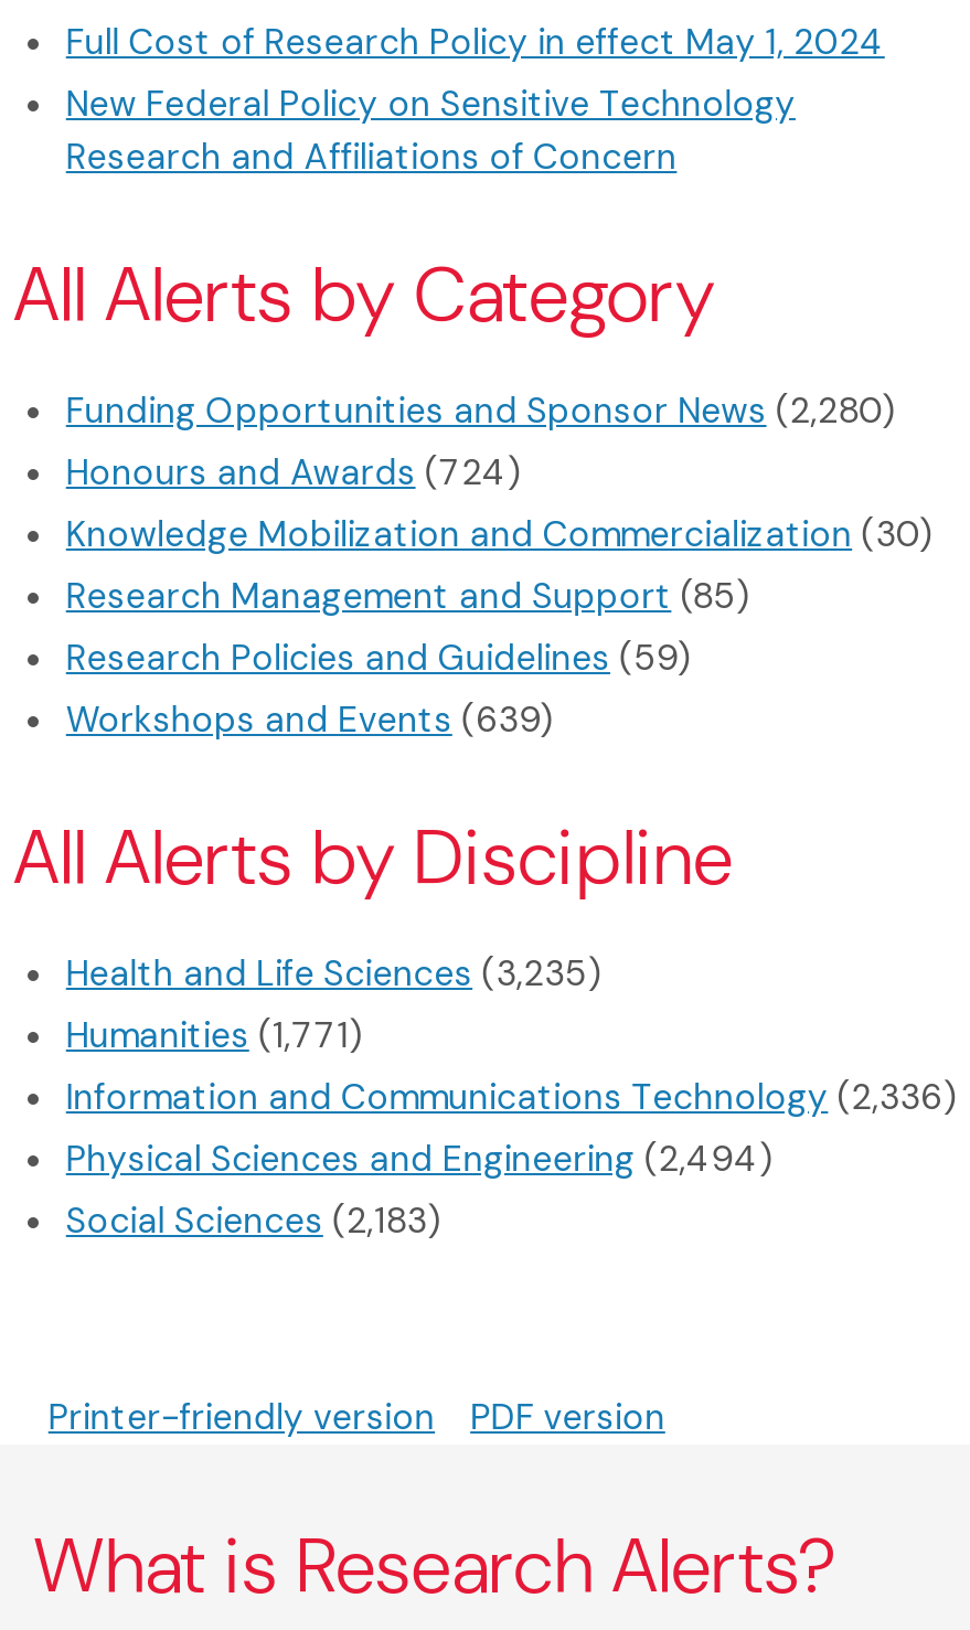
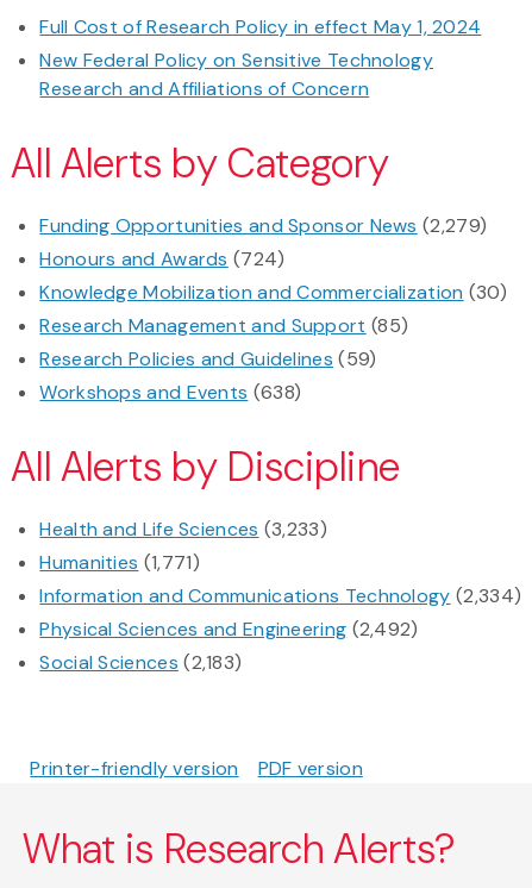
- Funding Opportunities and Sponsor News (2,280)
+ Funding Opportunities and Sponsor News (2,279)

- Workshops and Events (639)
+ Workshops and Events (638)

- Health and Life Sciences (3,235)
+ Health and Life Sciences (3,233)

- Information and Communications Technology (2,336)
+ Information and Communications Technology (2,334)

- Physical Sciences and Engineering (2,494)
+ Physical Sciences and Engineering (2,492)
